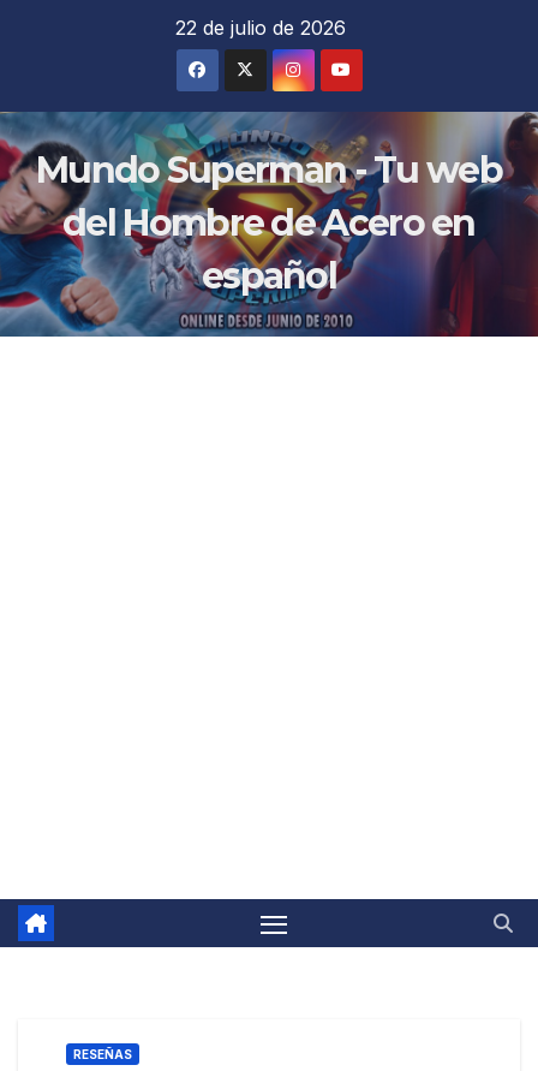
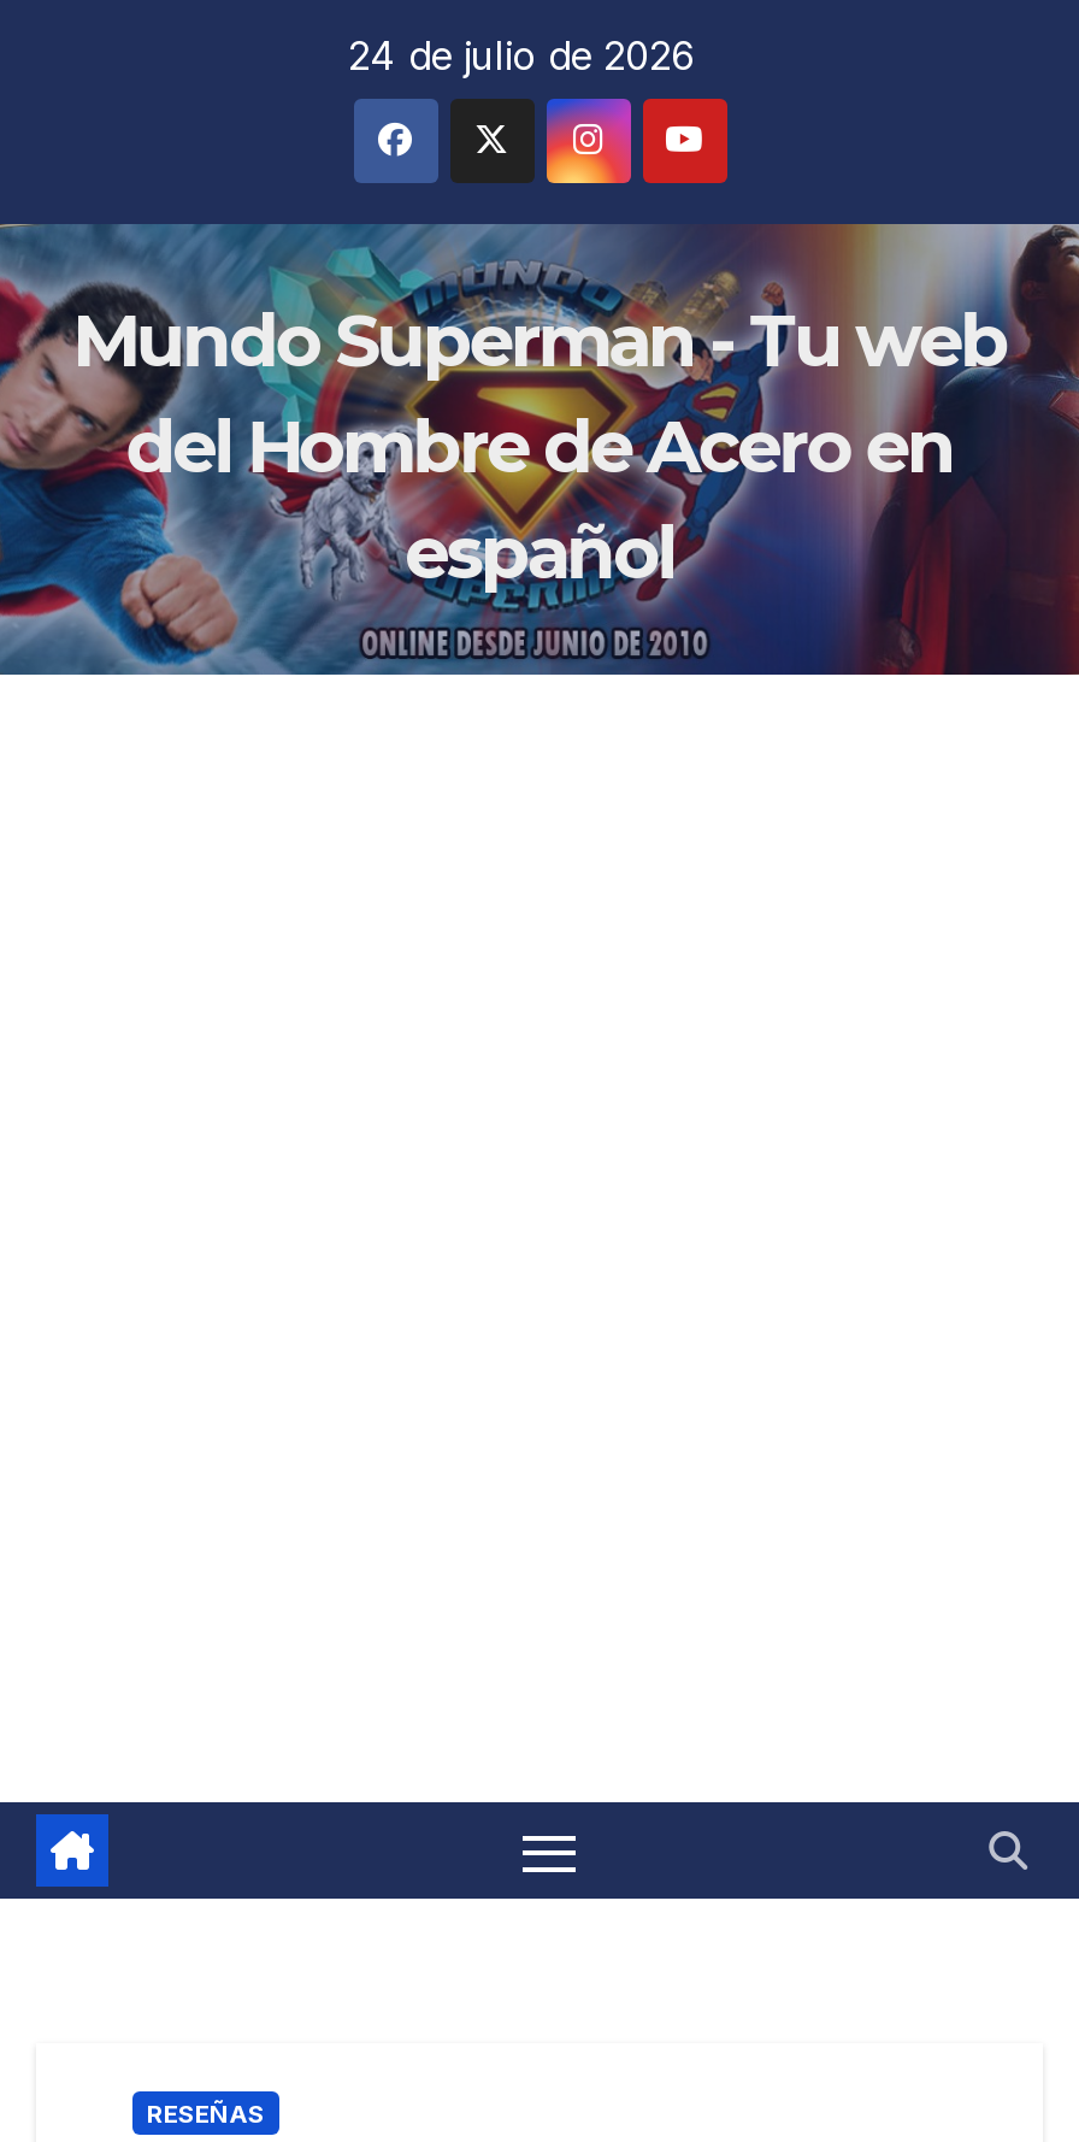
- 22 de julio de 2026
+ 24 de julio de 2026
